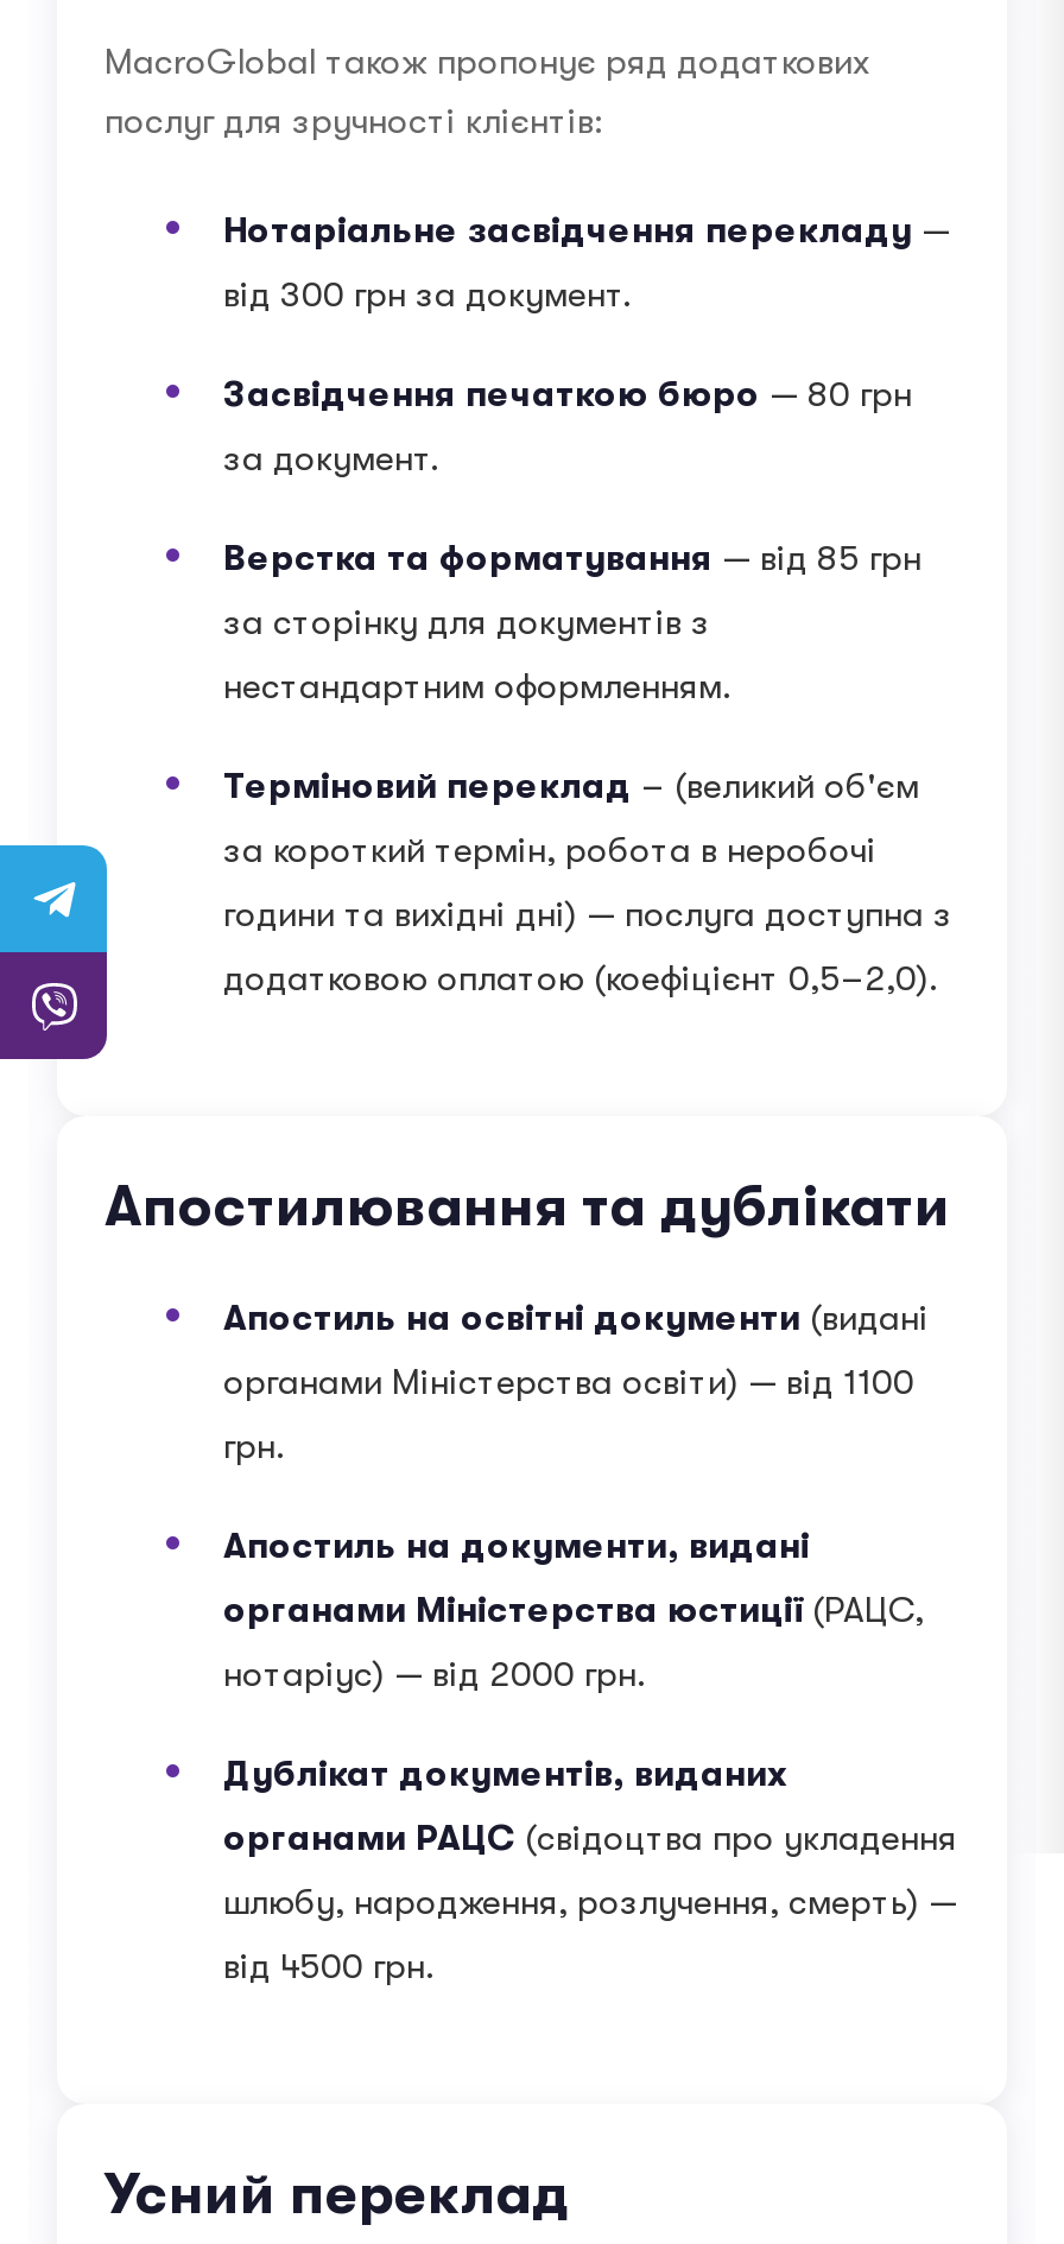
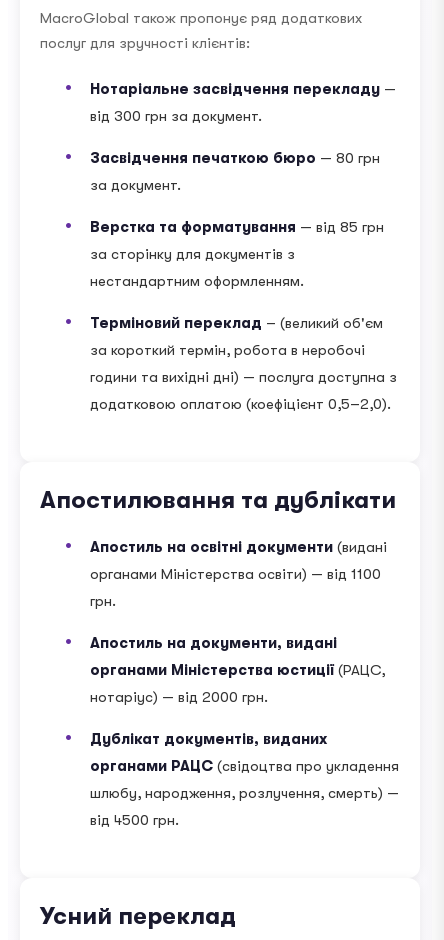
- [image]
